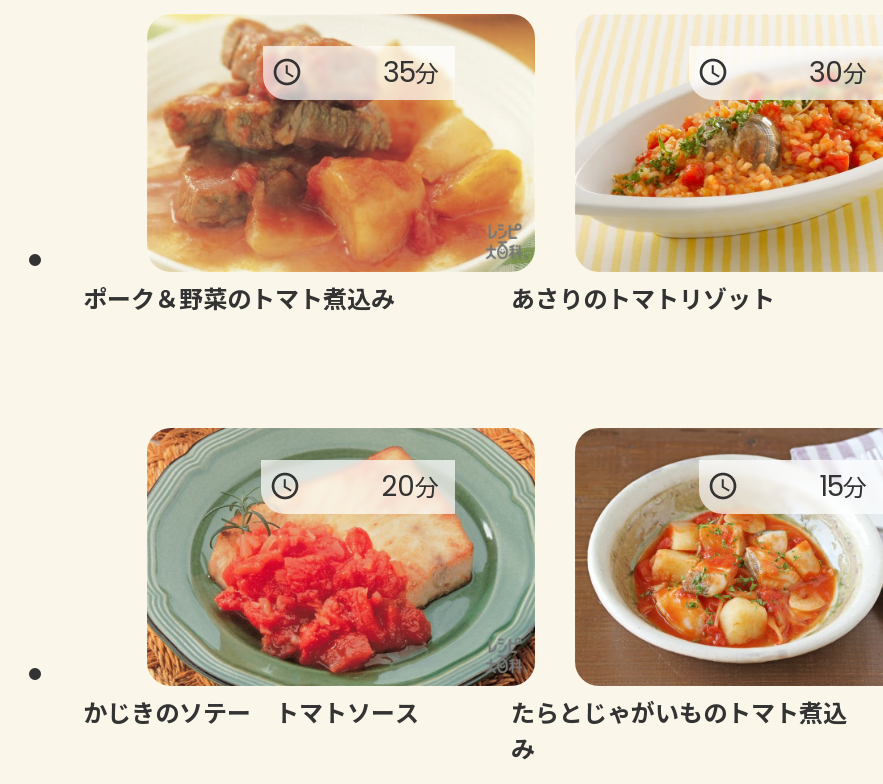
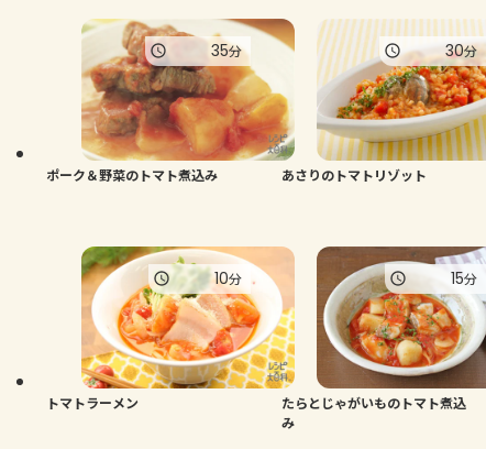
- [image]
- 20分
+ [image]
+ 10分

- かじきのソテー トマトソース
+ トマトラーメン
